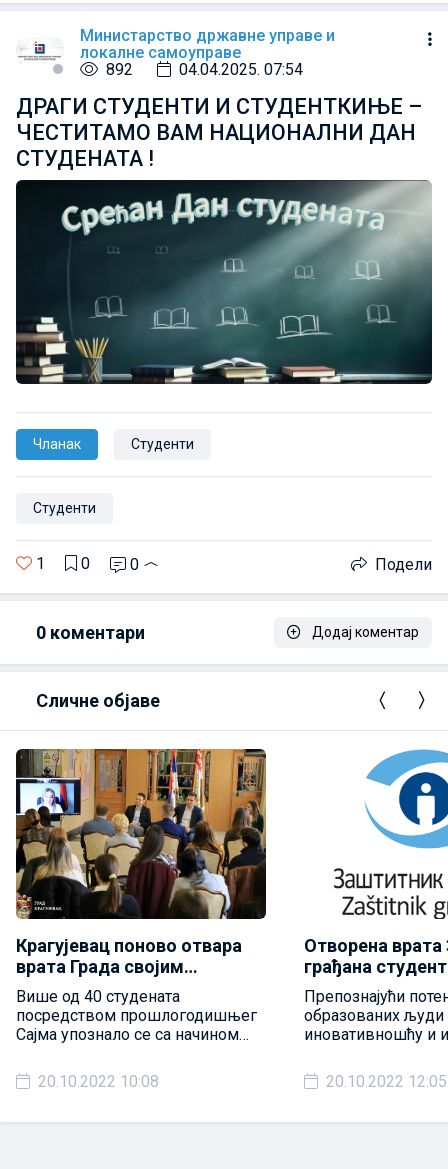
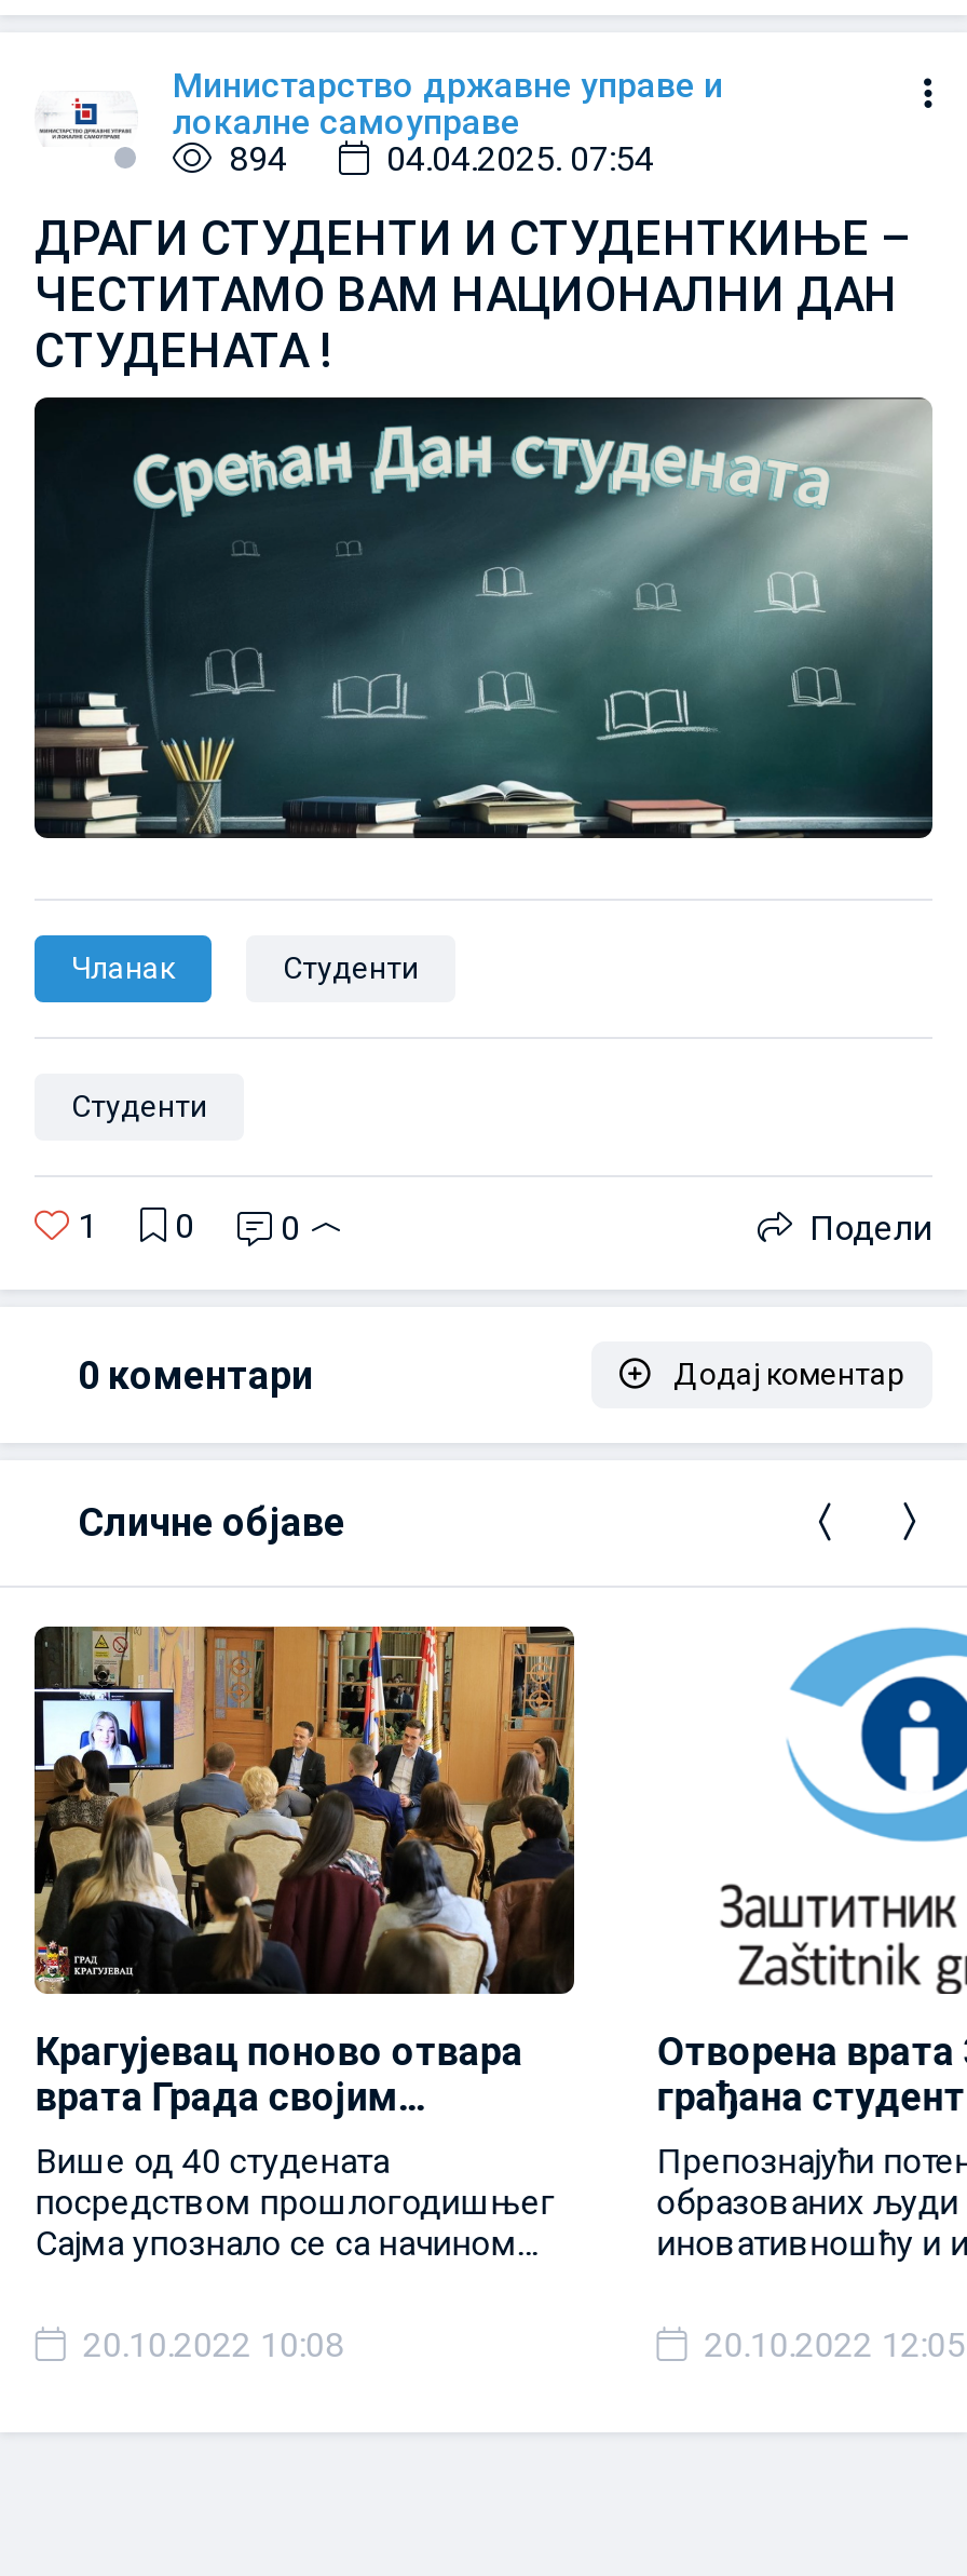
- 892
+ 894
